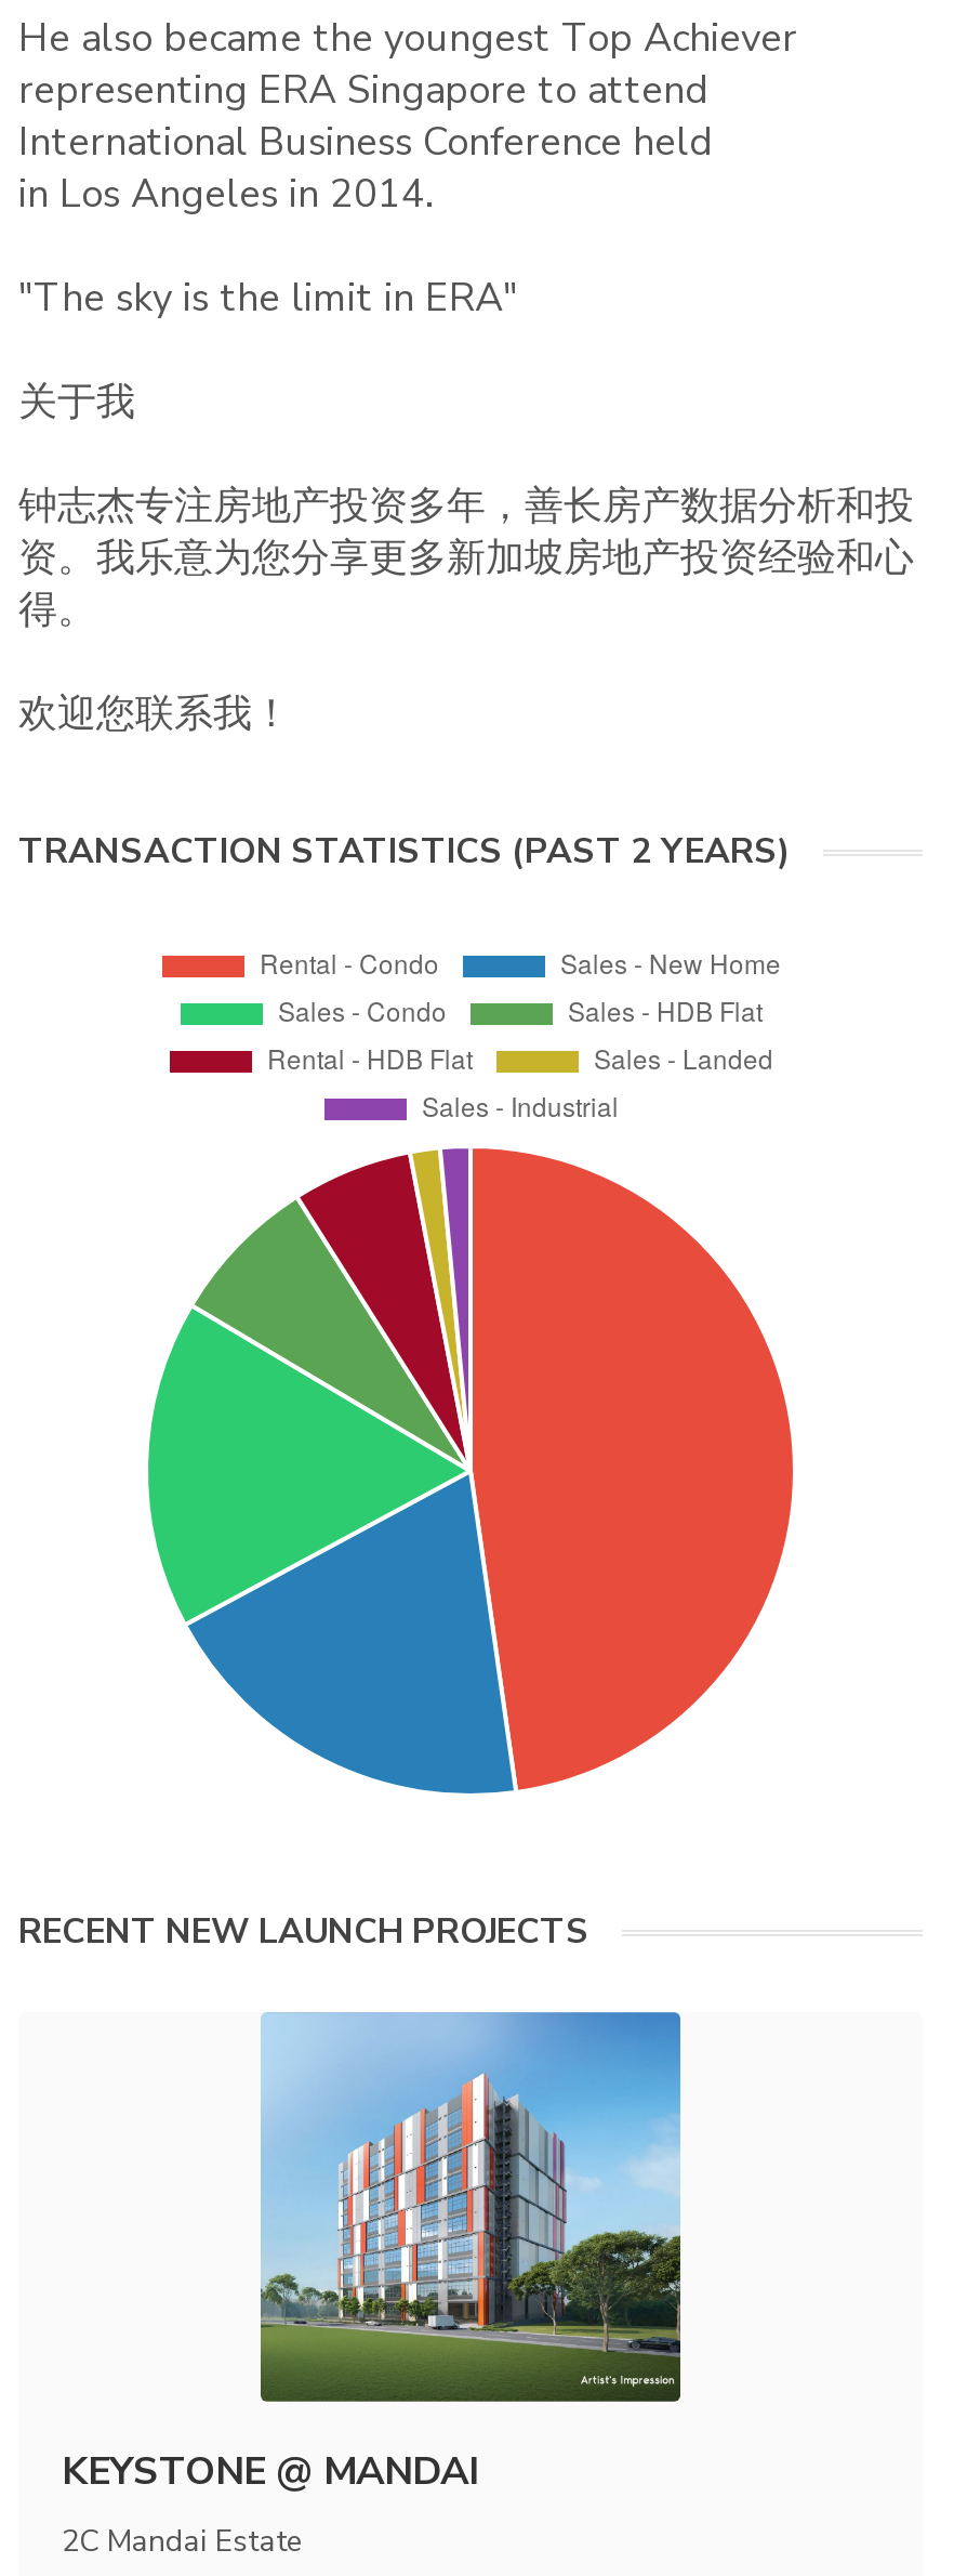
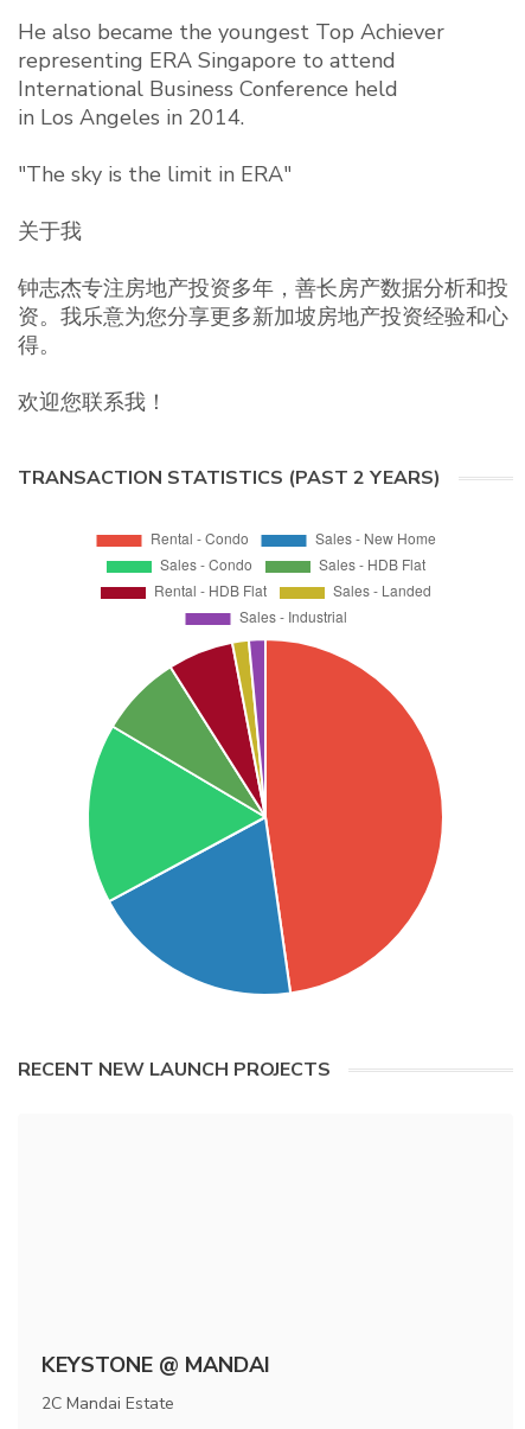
- [image]
